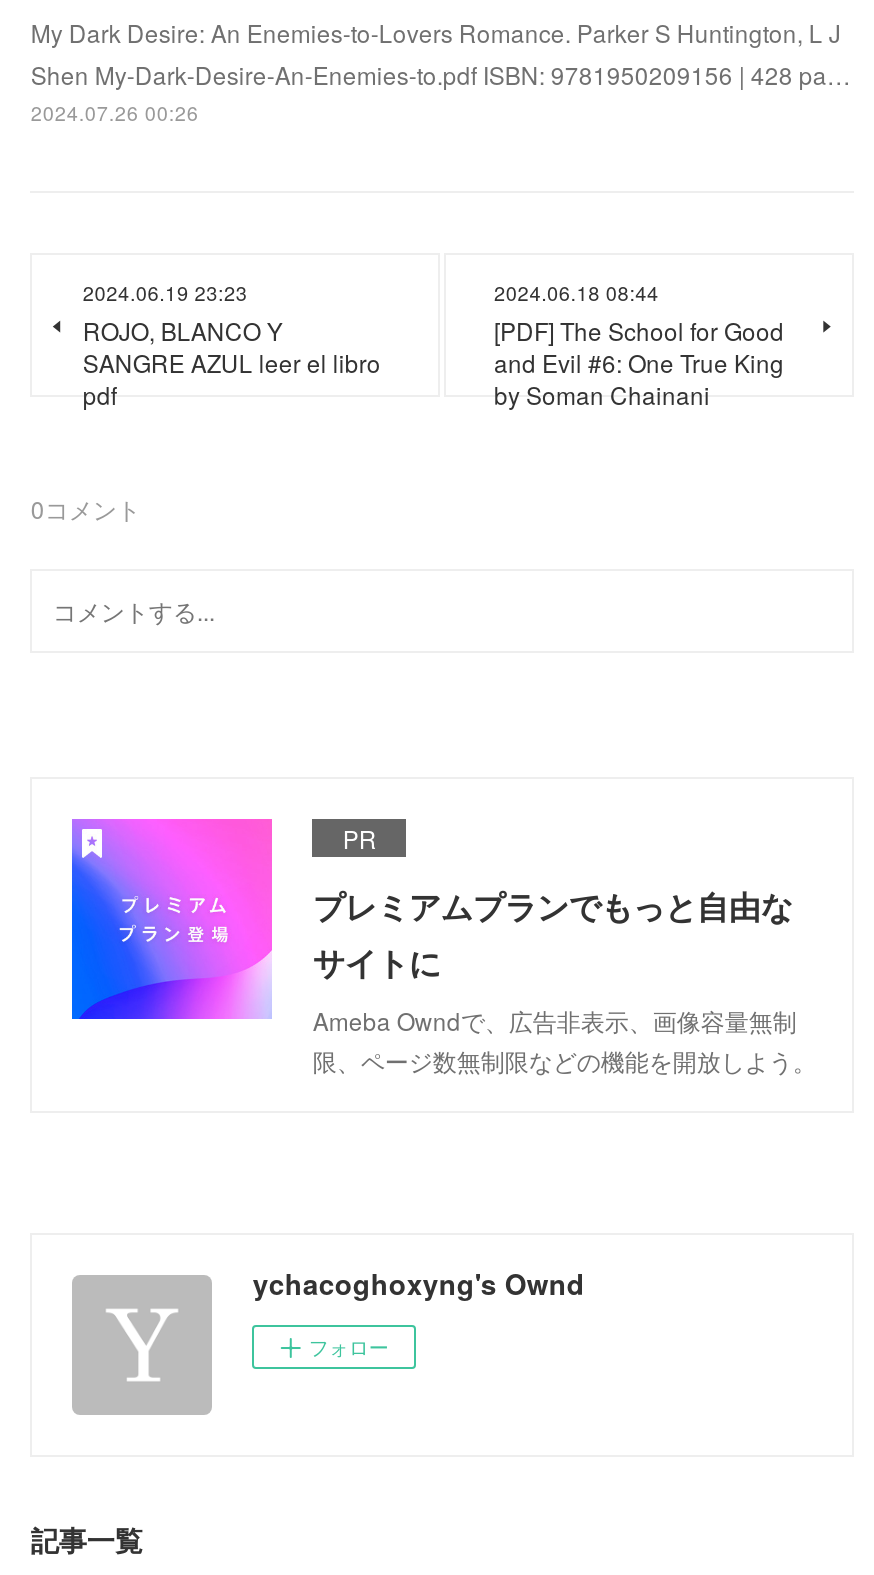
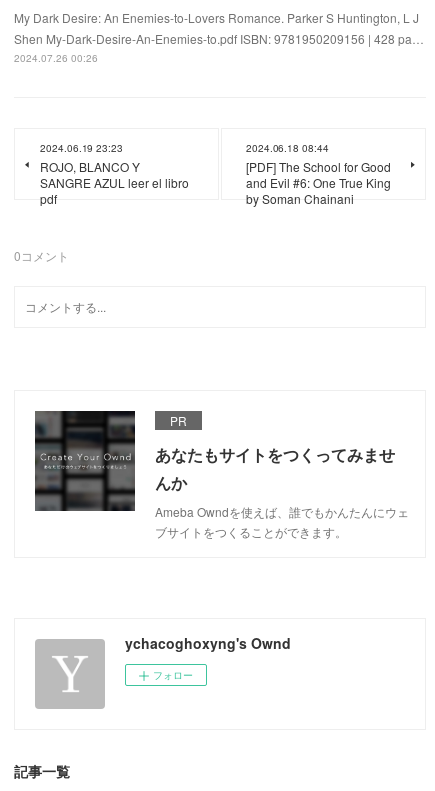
- [image]
- プレミアムプランでもっと自由な
- サイトに
- Ameba Owndで、広告非表示、画像容量無制
- 限、ページ数無制限などの機能を開放しよう。
+ [image]
+ あなたもサイトをつくってみませ
+ んか
+ Ameba Owndを使えば、誰でもかんたんにウェ
+ ブサイトをつくることができます。
